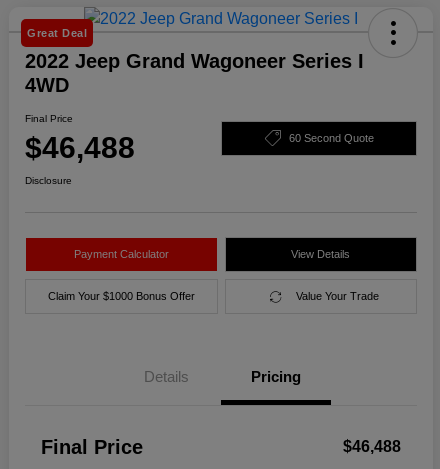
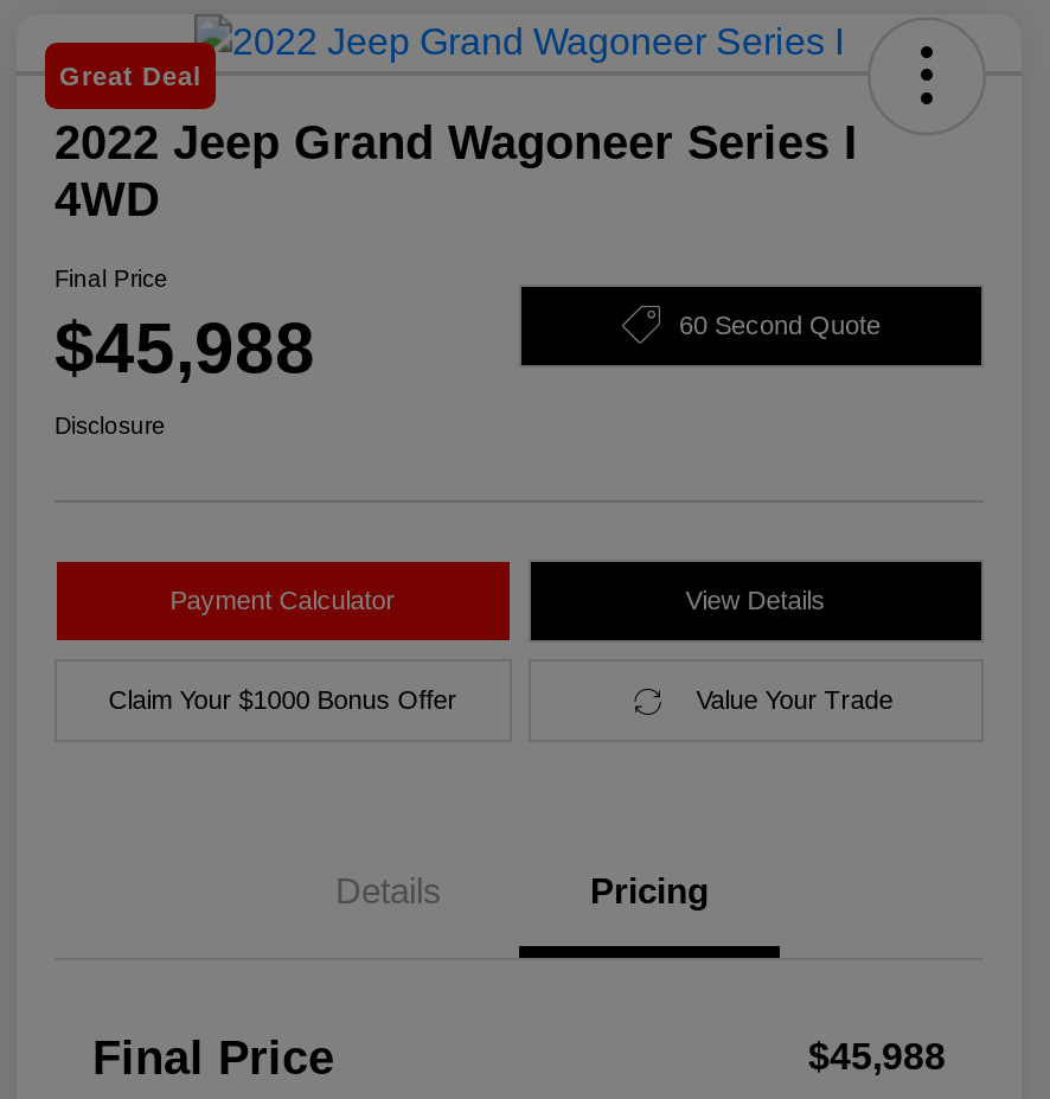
- $46,488
+ $45,988

- $46,488
+ $45,988
